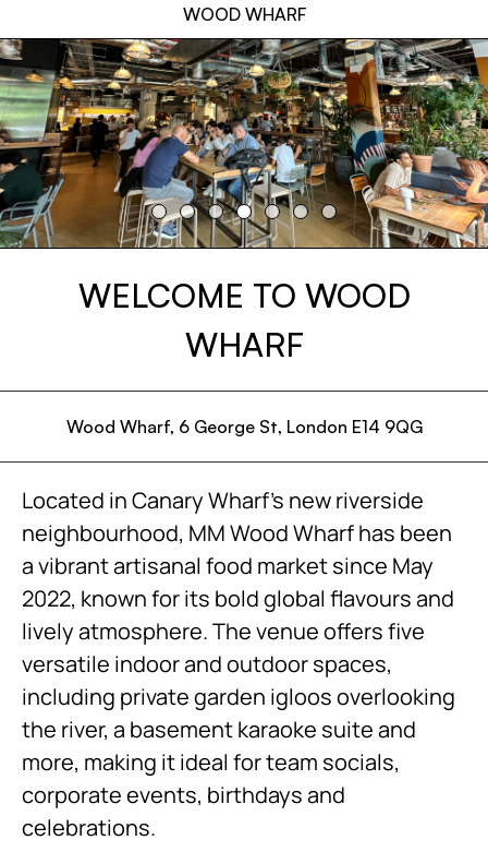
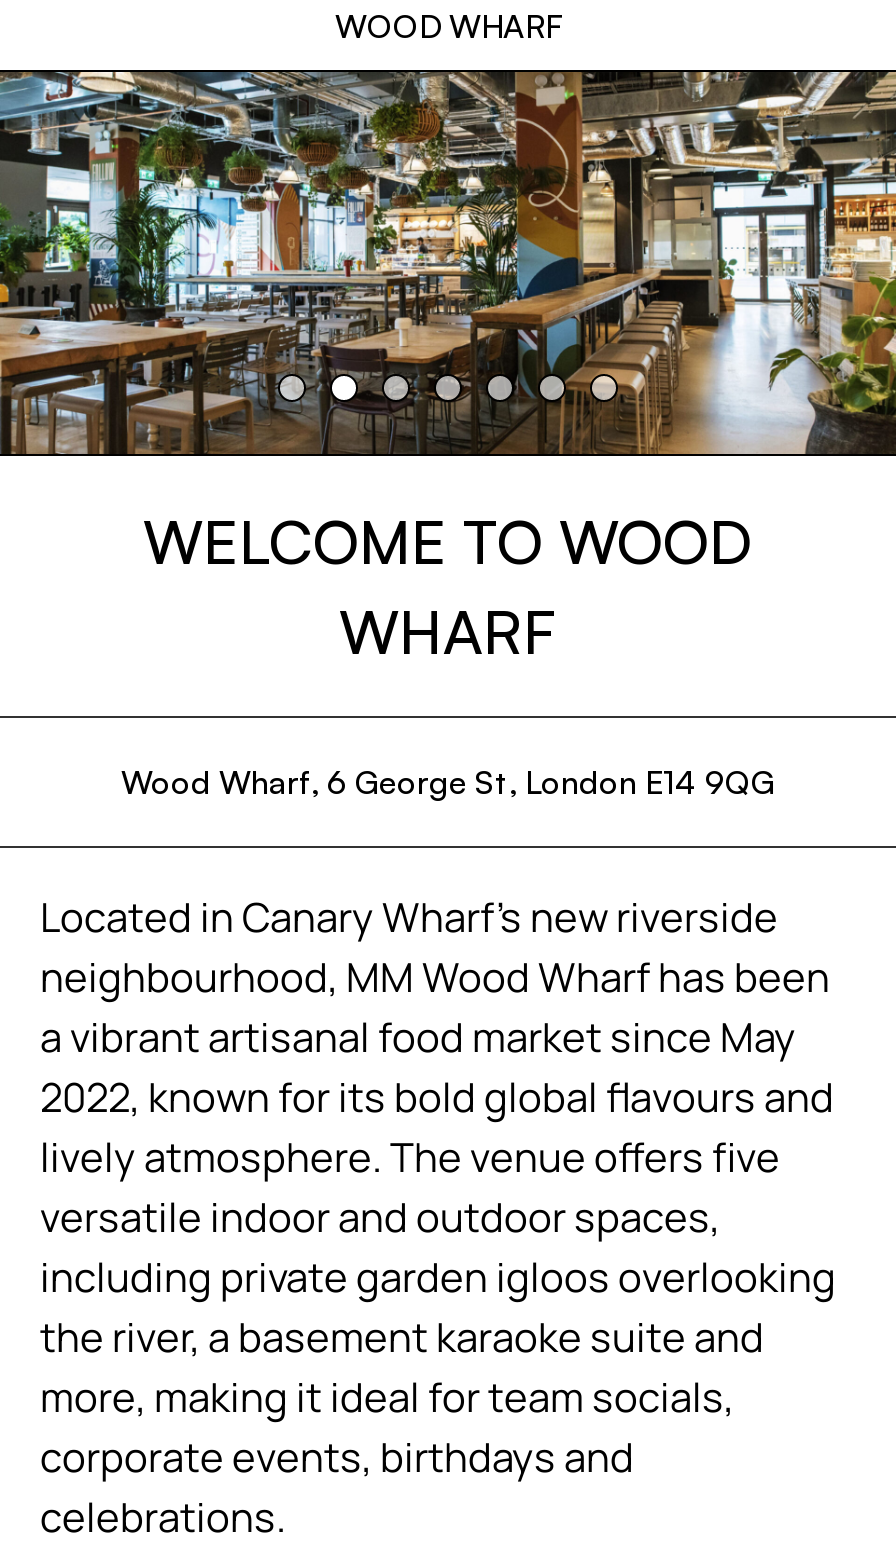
- [image]
+ [image]
